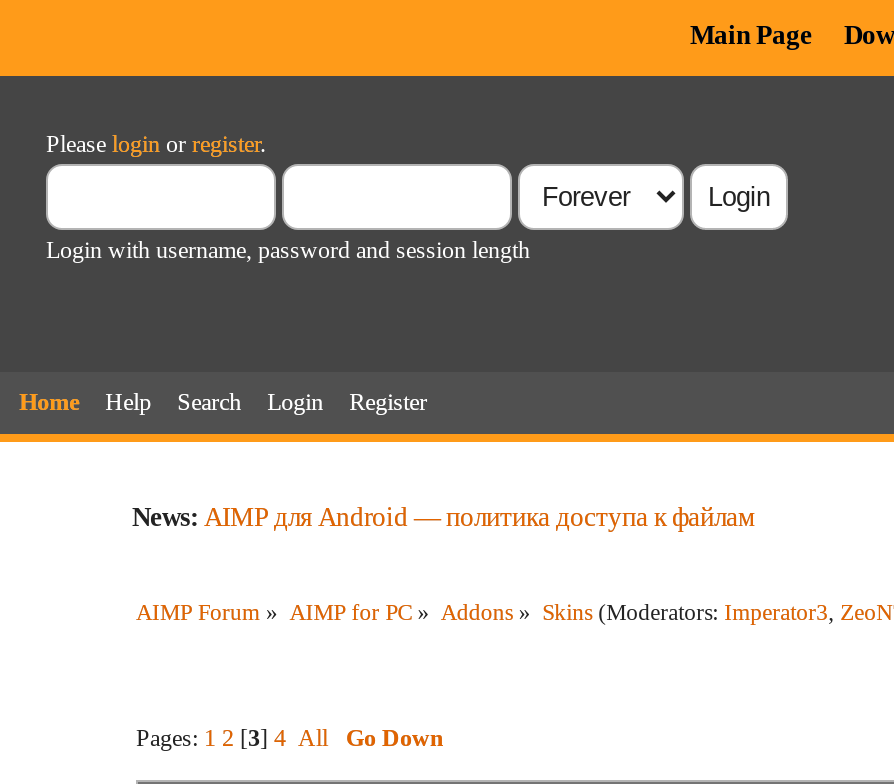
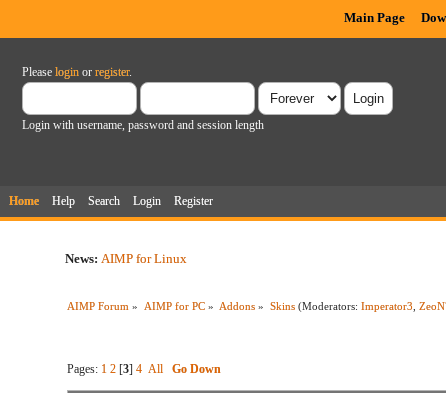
- News: AIMP для Android — политика доступа к файлам
+ News: AIMP for Linux
